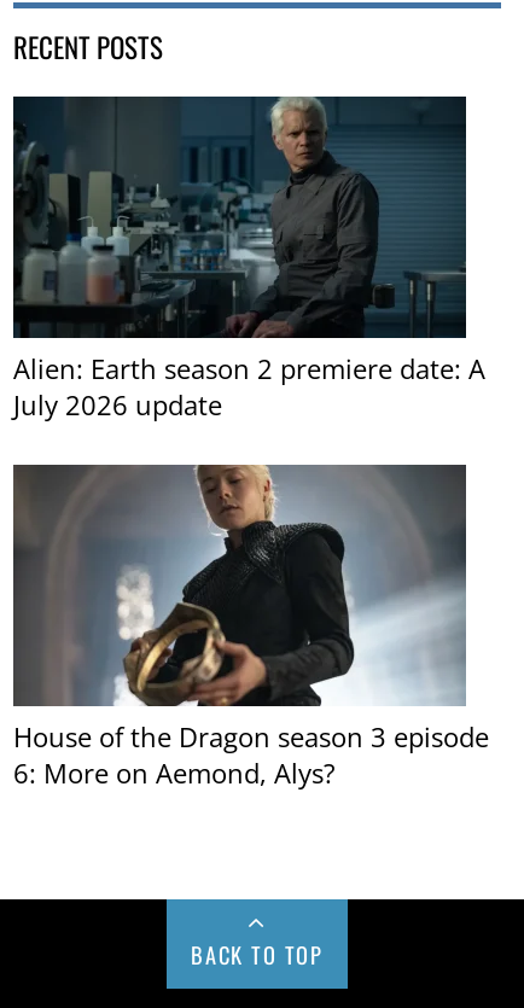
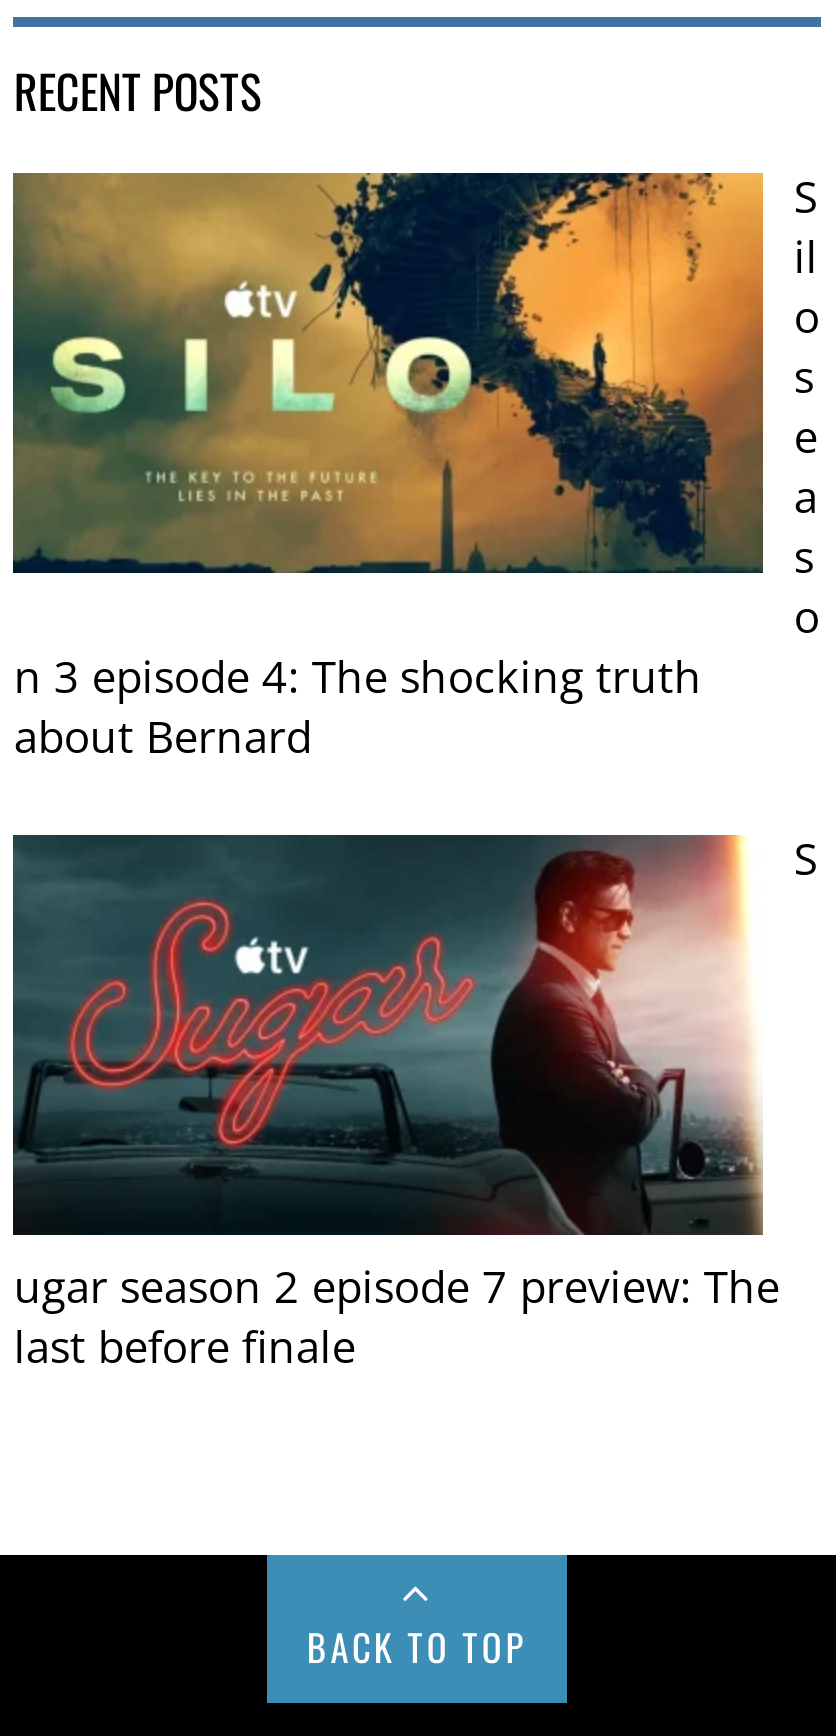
- [image]
- Alien: Earth season 2 premiere date: A
- July 2026 update
+ [image]
+ S
+ il
+ o
+ s
+ e
+ a
+ s
+ o
+ n 3 episode 4: The shocking truth
+ about Bernard
+ S

- [image]
- House of the Dragon season 3 episode
- 6: More on Aemond, Alys?
+ [image]
+ ugar season 2 episode 7 preview: The
+ last before finale
